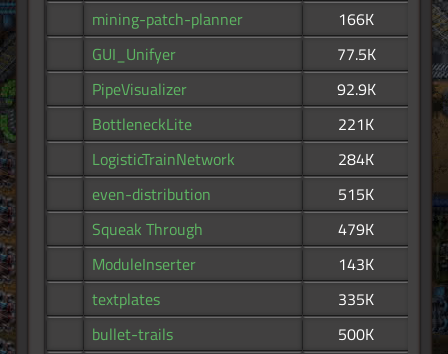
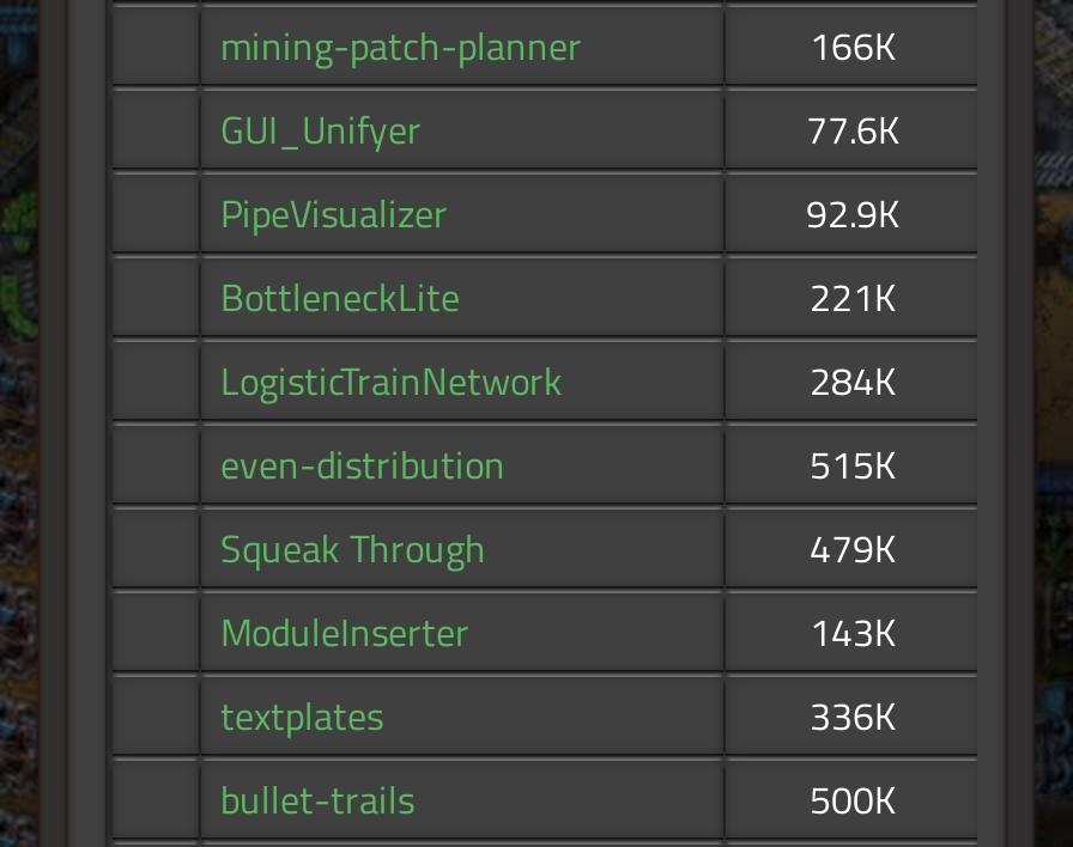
- 77.5K
+ 77.6K

- 335K
+ 336K
